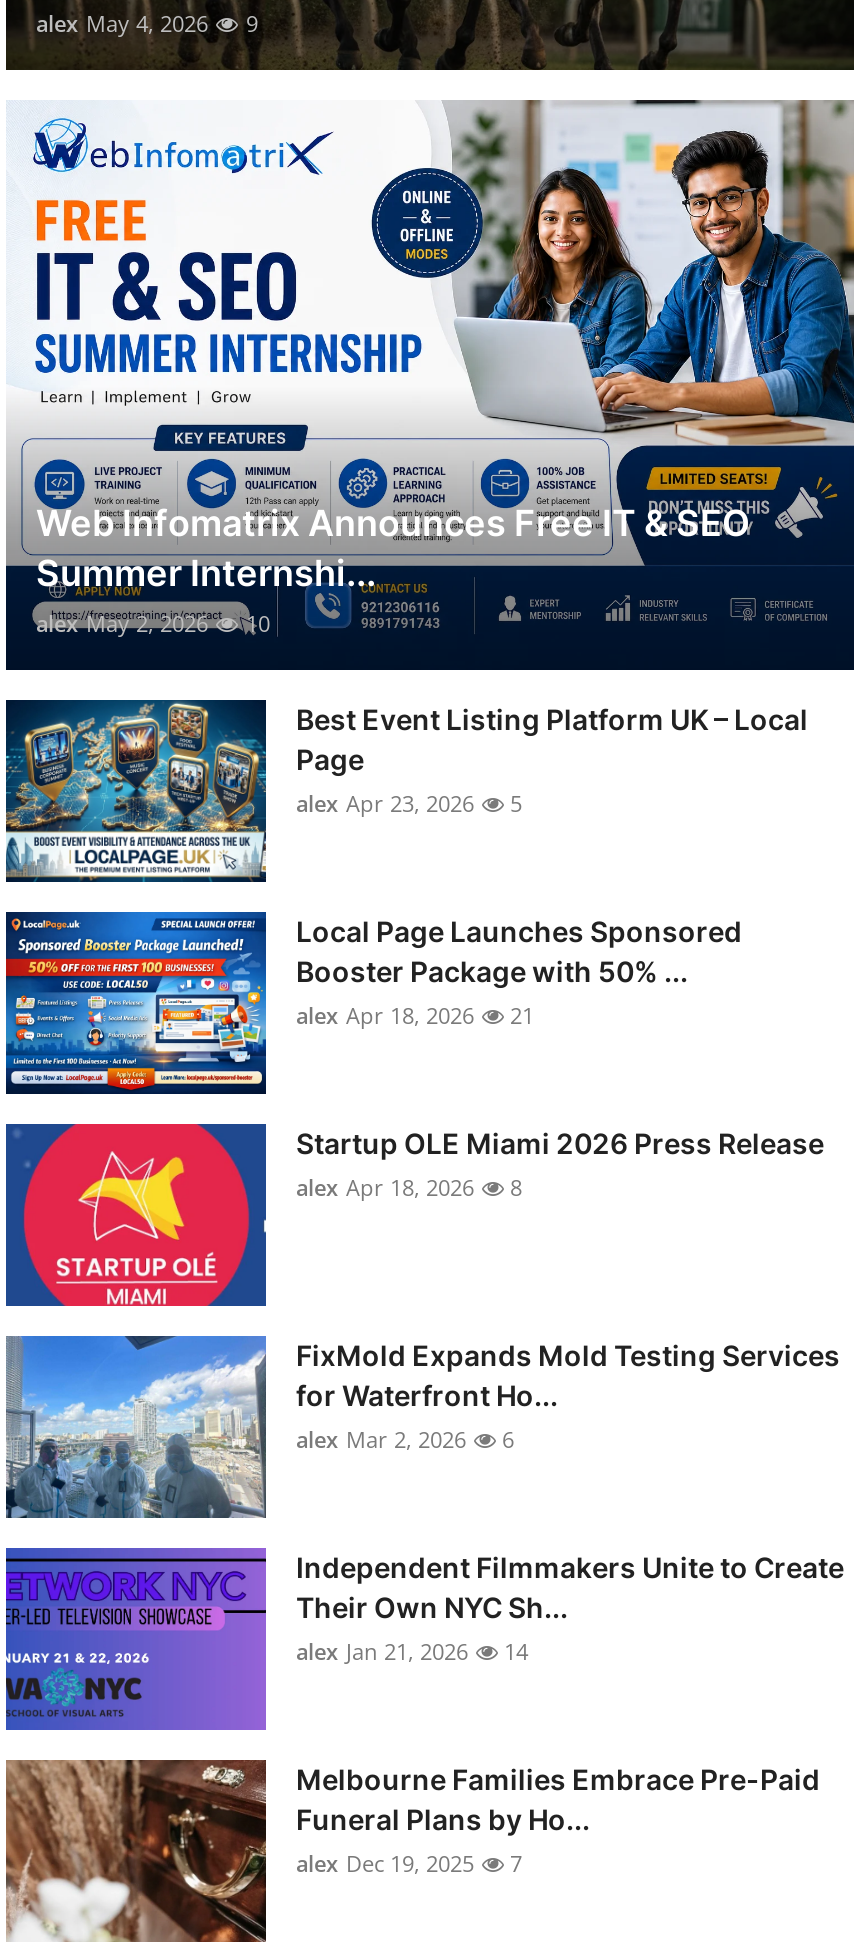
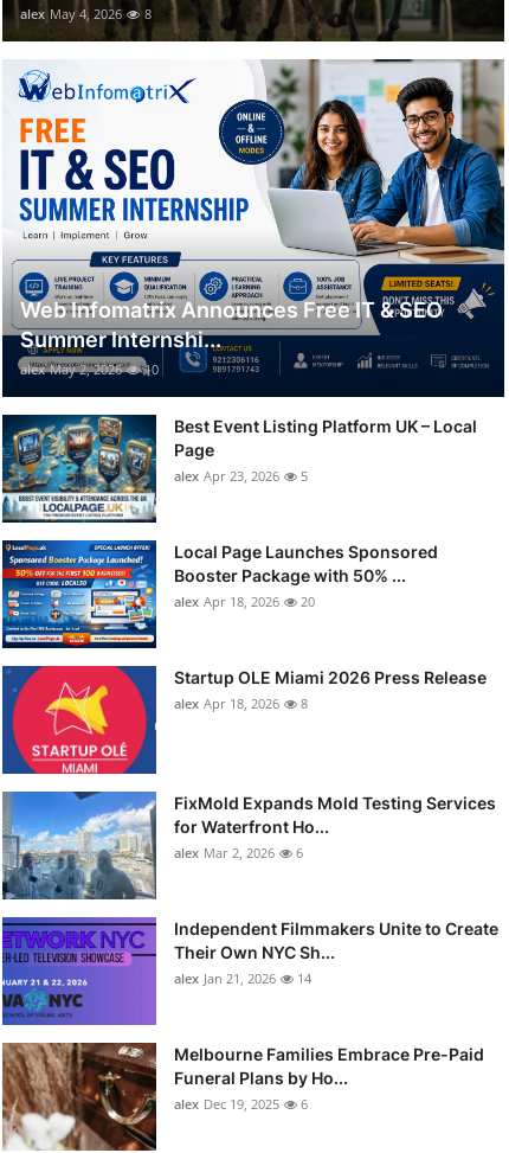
- alex May 4, 2026 9
+ alex May 4, 2026 8

- alex Apr 18, 2026 21
+ alex Apr 18, 2026 20

- alex Dec 19, 2025 7
+ alex Dec 19, 2025 6
